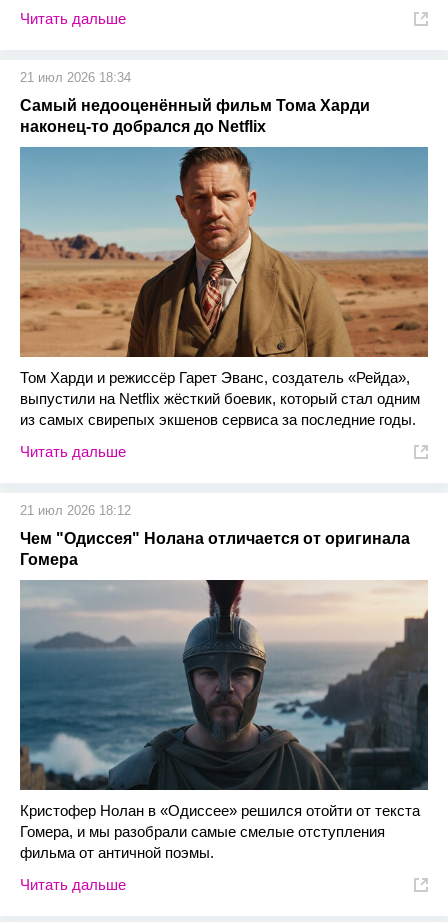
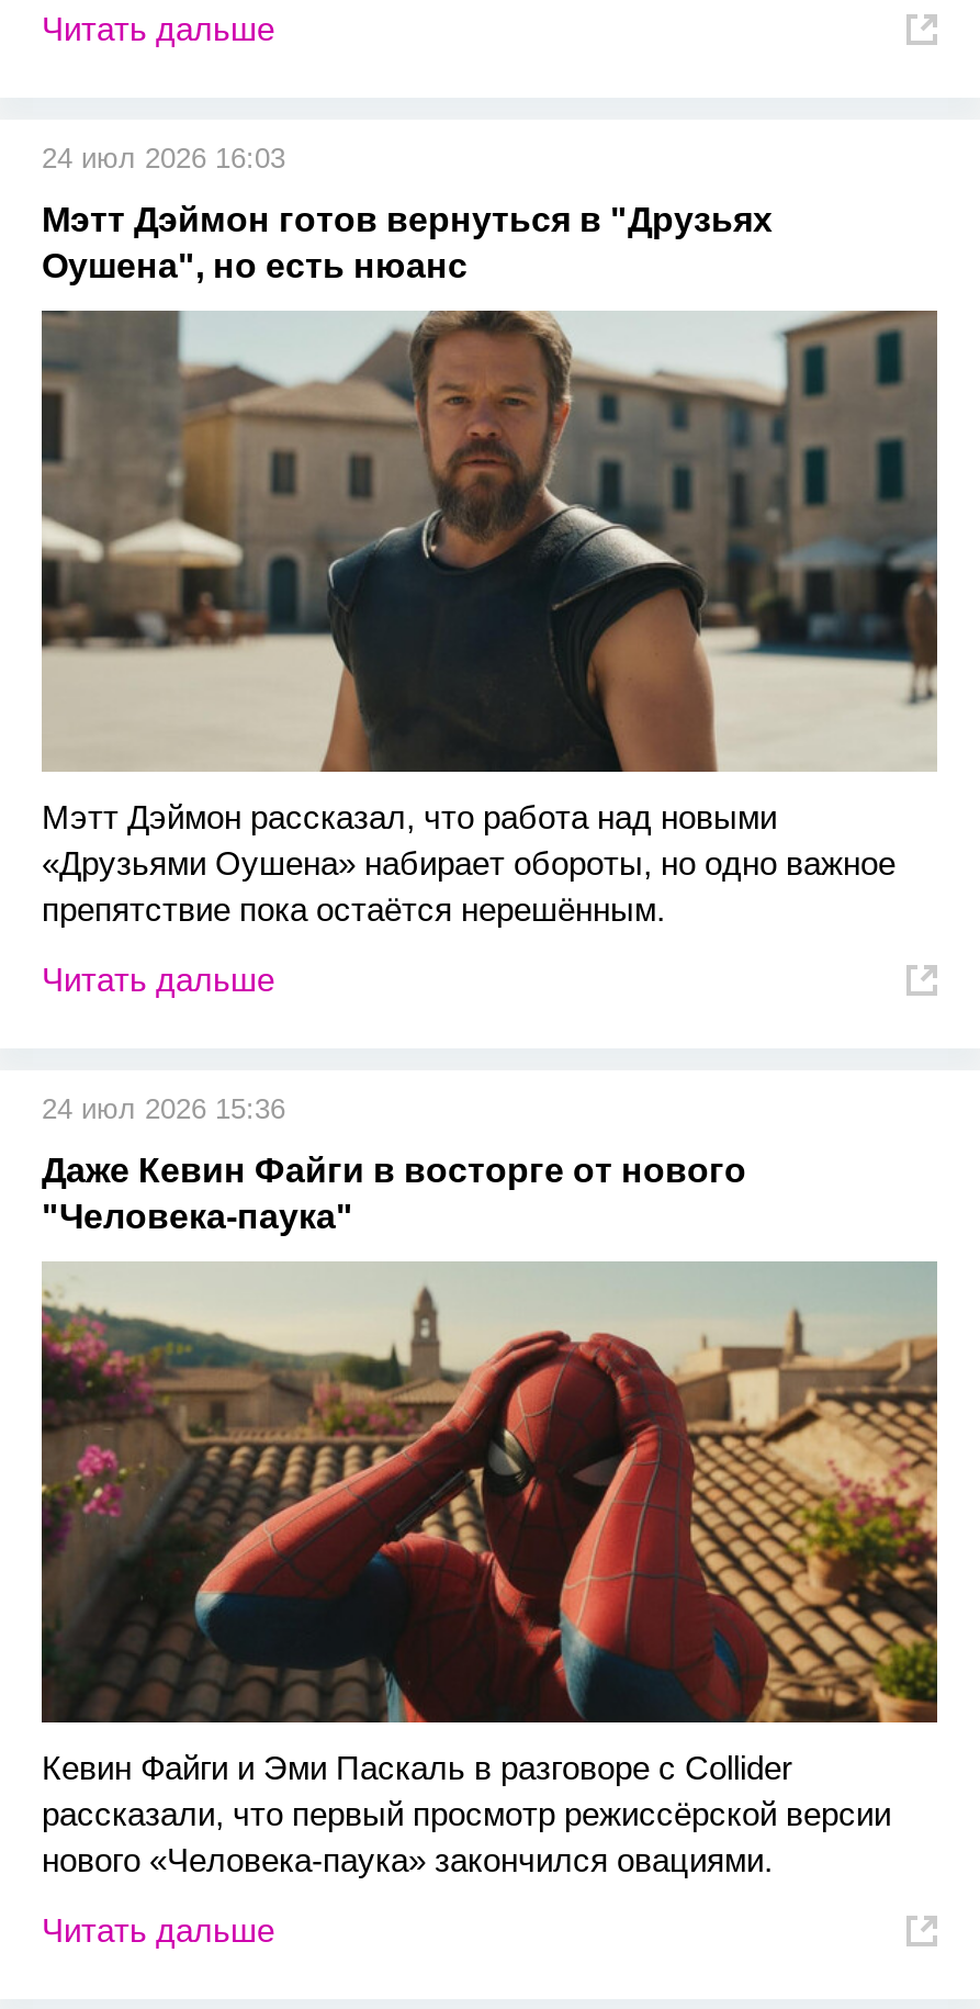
- 21 июл 2026 18:34
+ 24 июл 2026 16:03

- Самый недооценённый фильм Тома Харди
- наконец-то добрался до Netflix
+ Мэтт Дэймон готов вернуться в "Друзьях
+ Оушена", но есть нюанс

- [image]
- Том Харди и режиссёр Гарет Эванс, создатель «Рейда»,
- выпустили на Netflix жёсткий боевик, который стал одним
- из самых свирепых экшенов сервиса за последние годы.
+ [image]
+ Мэтт Дэймон рассказал, что работа над новыми
+ «Друзьями Оушена» набирает обороты, но одно важное
+ препятствие пока остаётся нерешённым.

- 21 июл 2026 18:12
+ 24 июл 2026 15:36

- Чем "Одиссея" Нолана отличается от оригинала
- Гомера
+ Даже Кевин Файги в восторге от нового
+ "Человека-паука"

- [image]
- Кристофер Нолан в «Одиссее» решился отойти от текста
- Гомера, и мы разобрали самые смелые отступления
- фильма от античной поэмы.
+ [image]
+ Кевин Файги и Эми Паскаль в разговоре с Collider
+ рассказали, что первый просмотр режиссёрской версии
+ нового «Человека-паука» закончился овациями.
